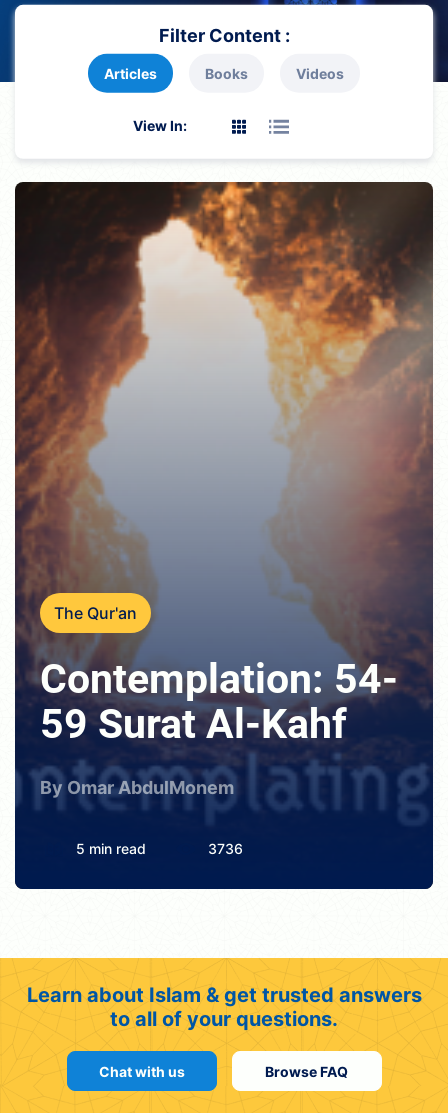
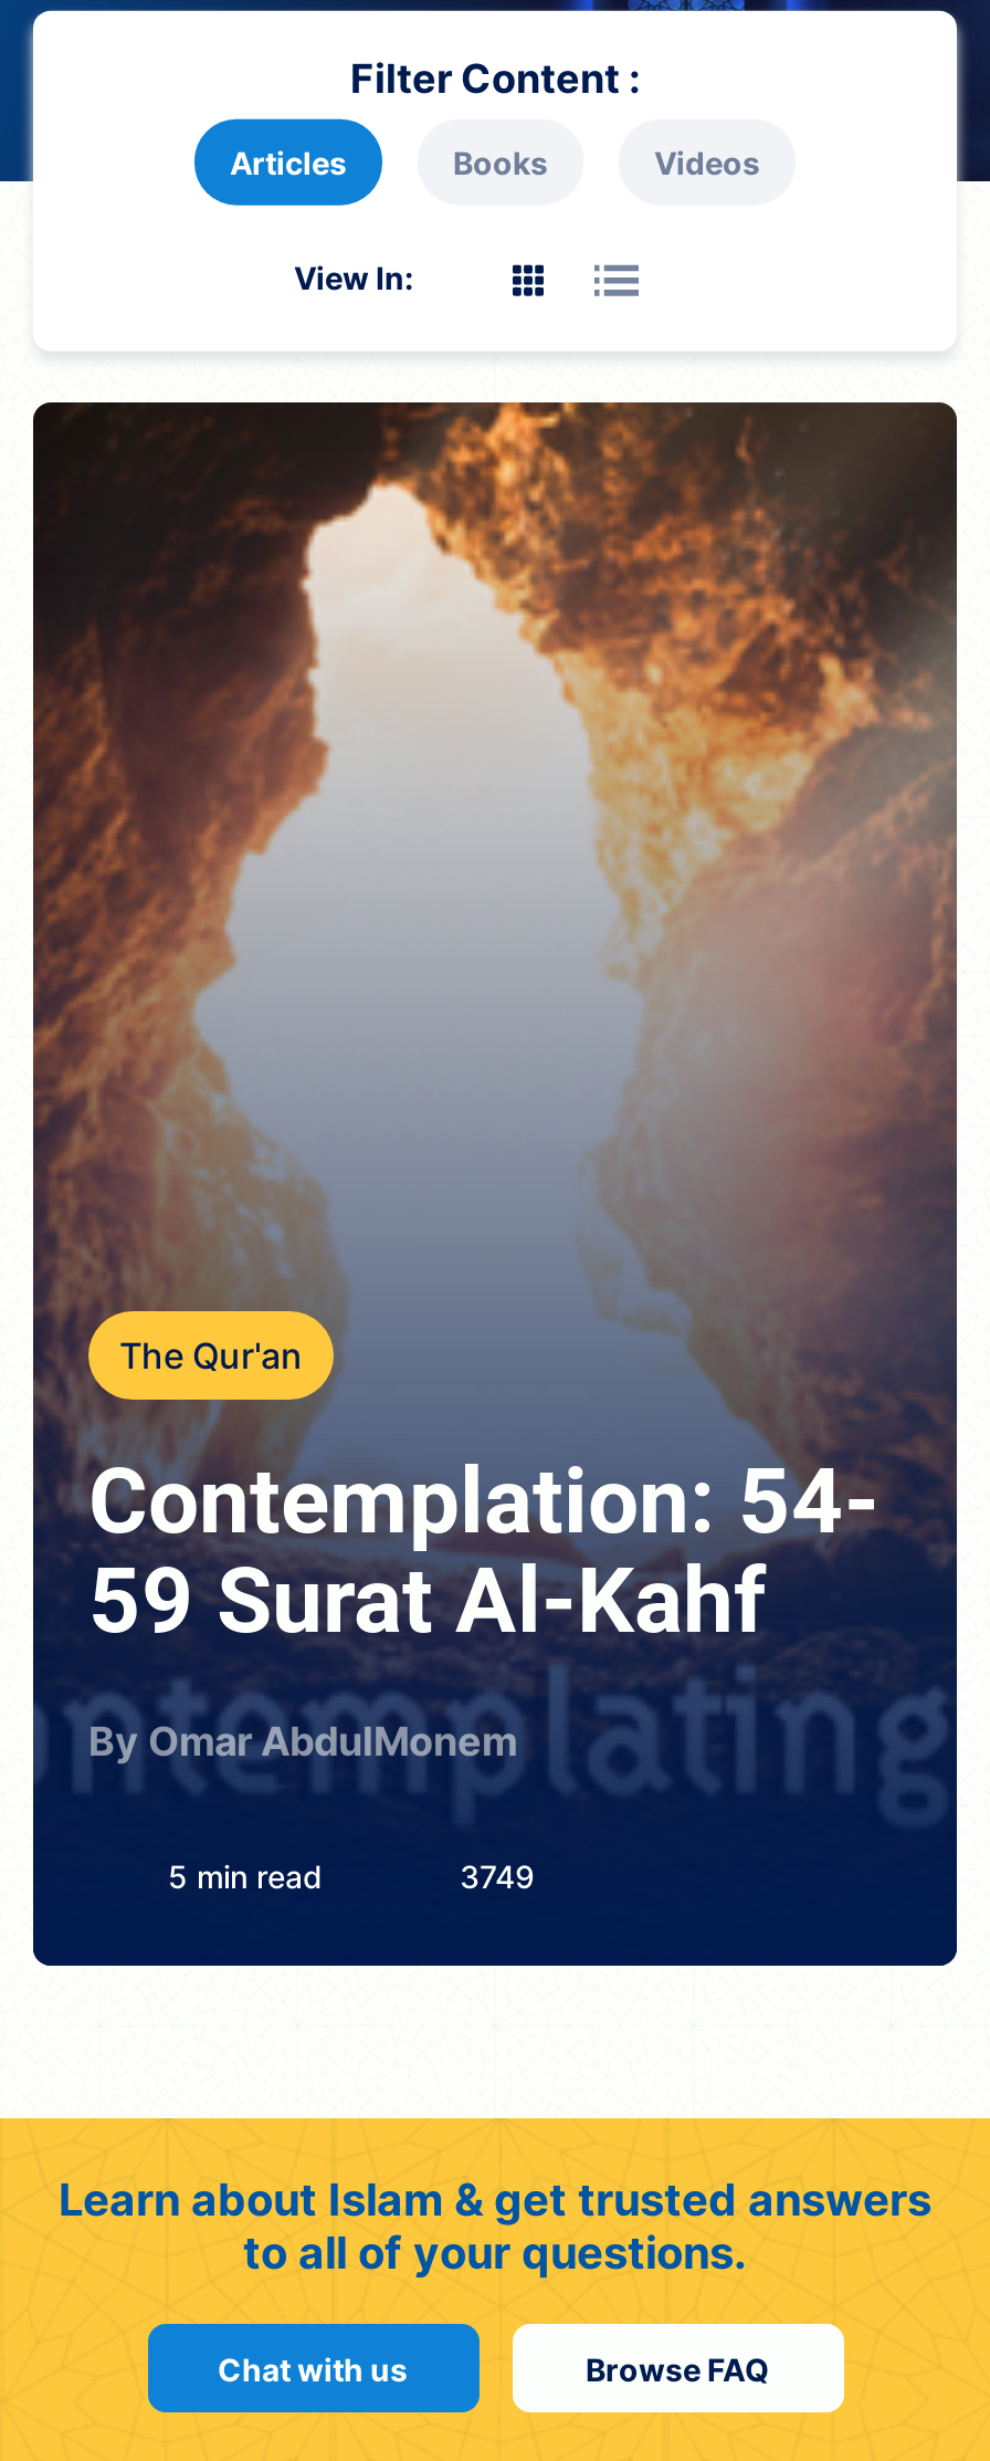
- 3736
+ 3749
